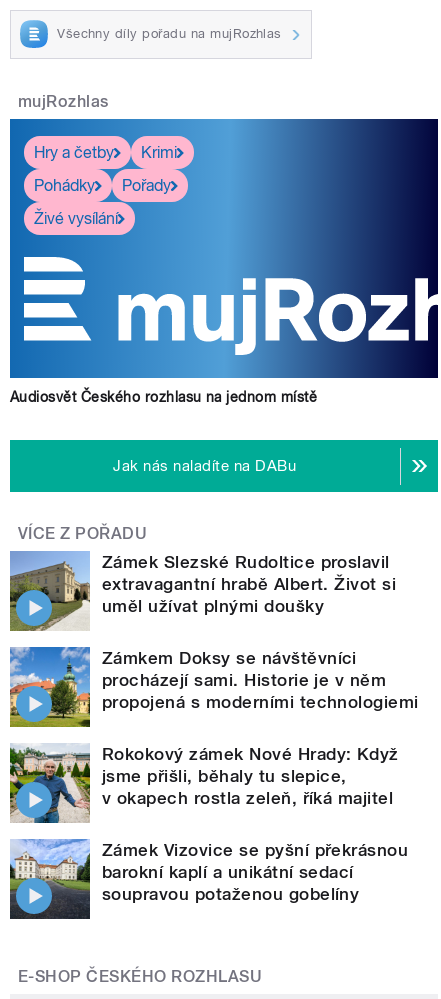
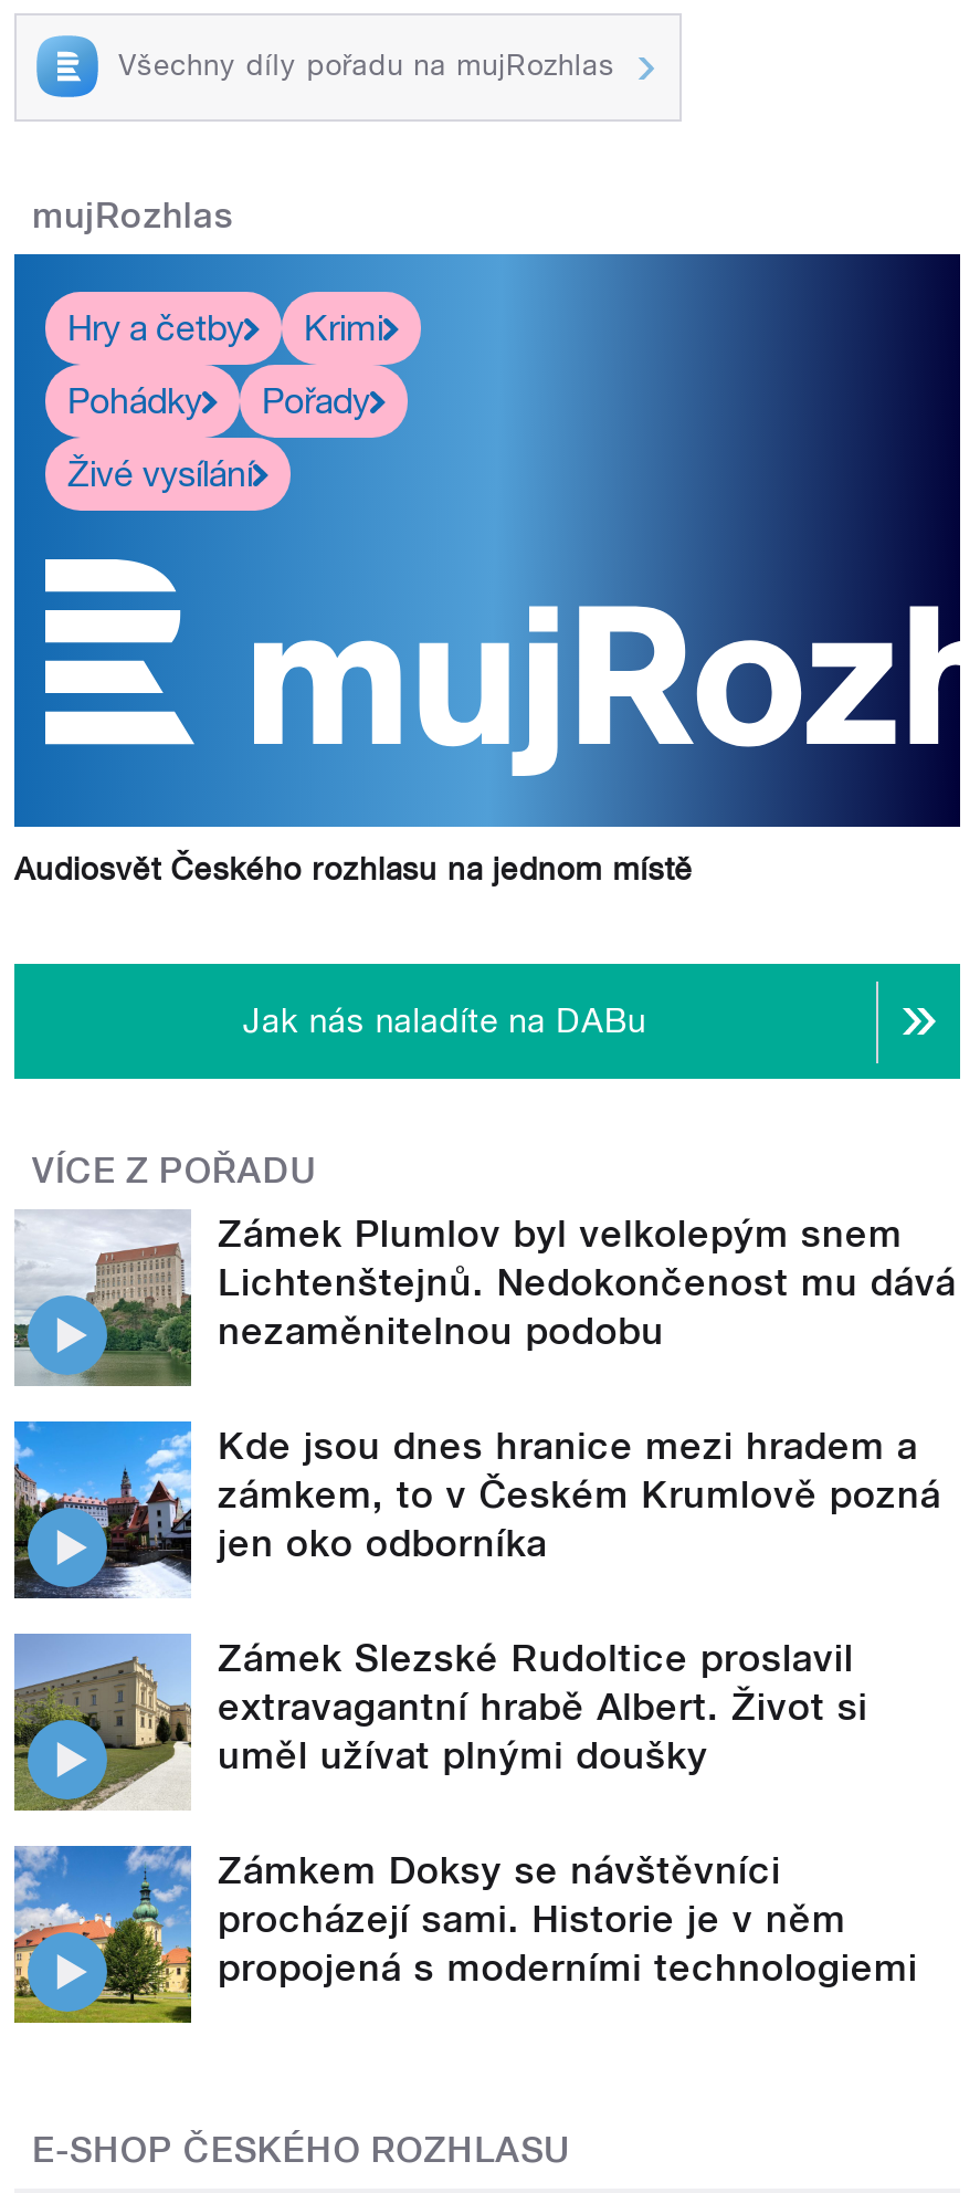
+ [image]

+ [image]
+ Zámek Plumlov byl velkolepým snem
+ Lichtenštejnů. Nedokončenost mu dává
+ nezaměnitelnou podobu
+ Kde jsou dnes hranice mezi hradem a
+ zámkem, to v Českém Krumlově pozná
+ jen oko odborníka

moved down: [image] | Zámek Slezské Rudoltice proslavil | extravagantní hrabě Albert. Život si | uměl užívat plnými doušky | Zámkem Doksy se návštěvníci | procházejí sami. Historie je v něm | propojená s moderními technologiemi

- [image]
- Rokokový zámek Nové Hrady: Když
- jsme přišli, běhaly tu slepice,
- v okapech rostla zeleň, říká majitel
- Zámek Vizovice se pyšní překrásnou
- barokní kaplí a unikátní sedací
- soupravou potaženou gobelíny

- [image]
